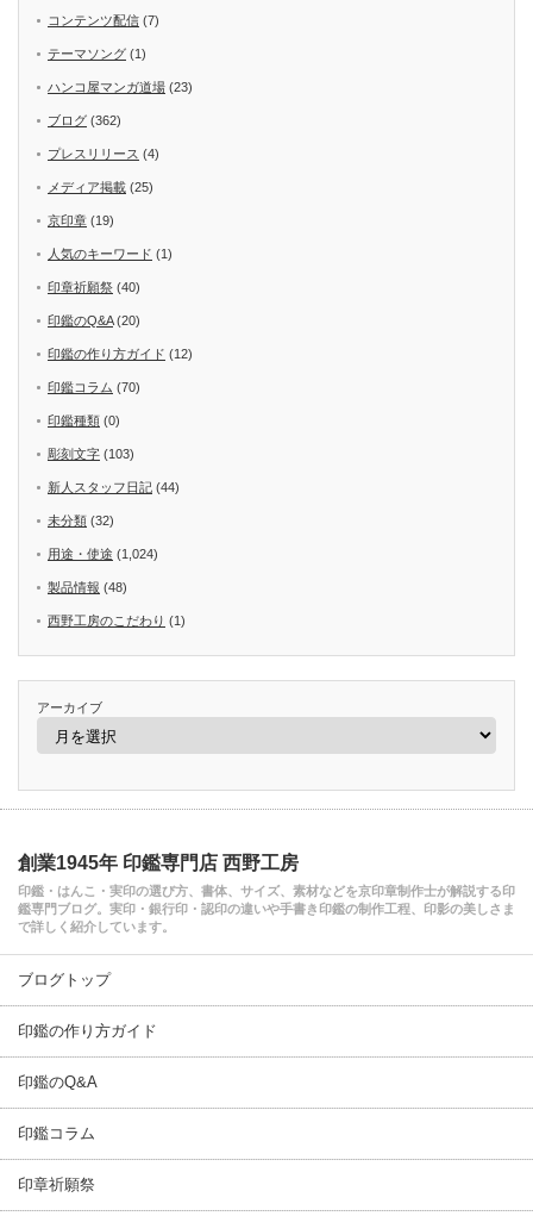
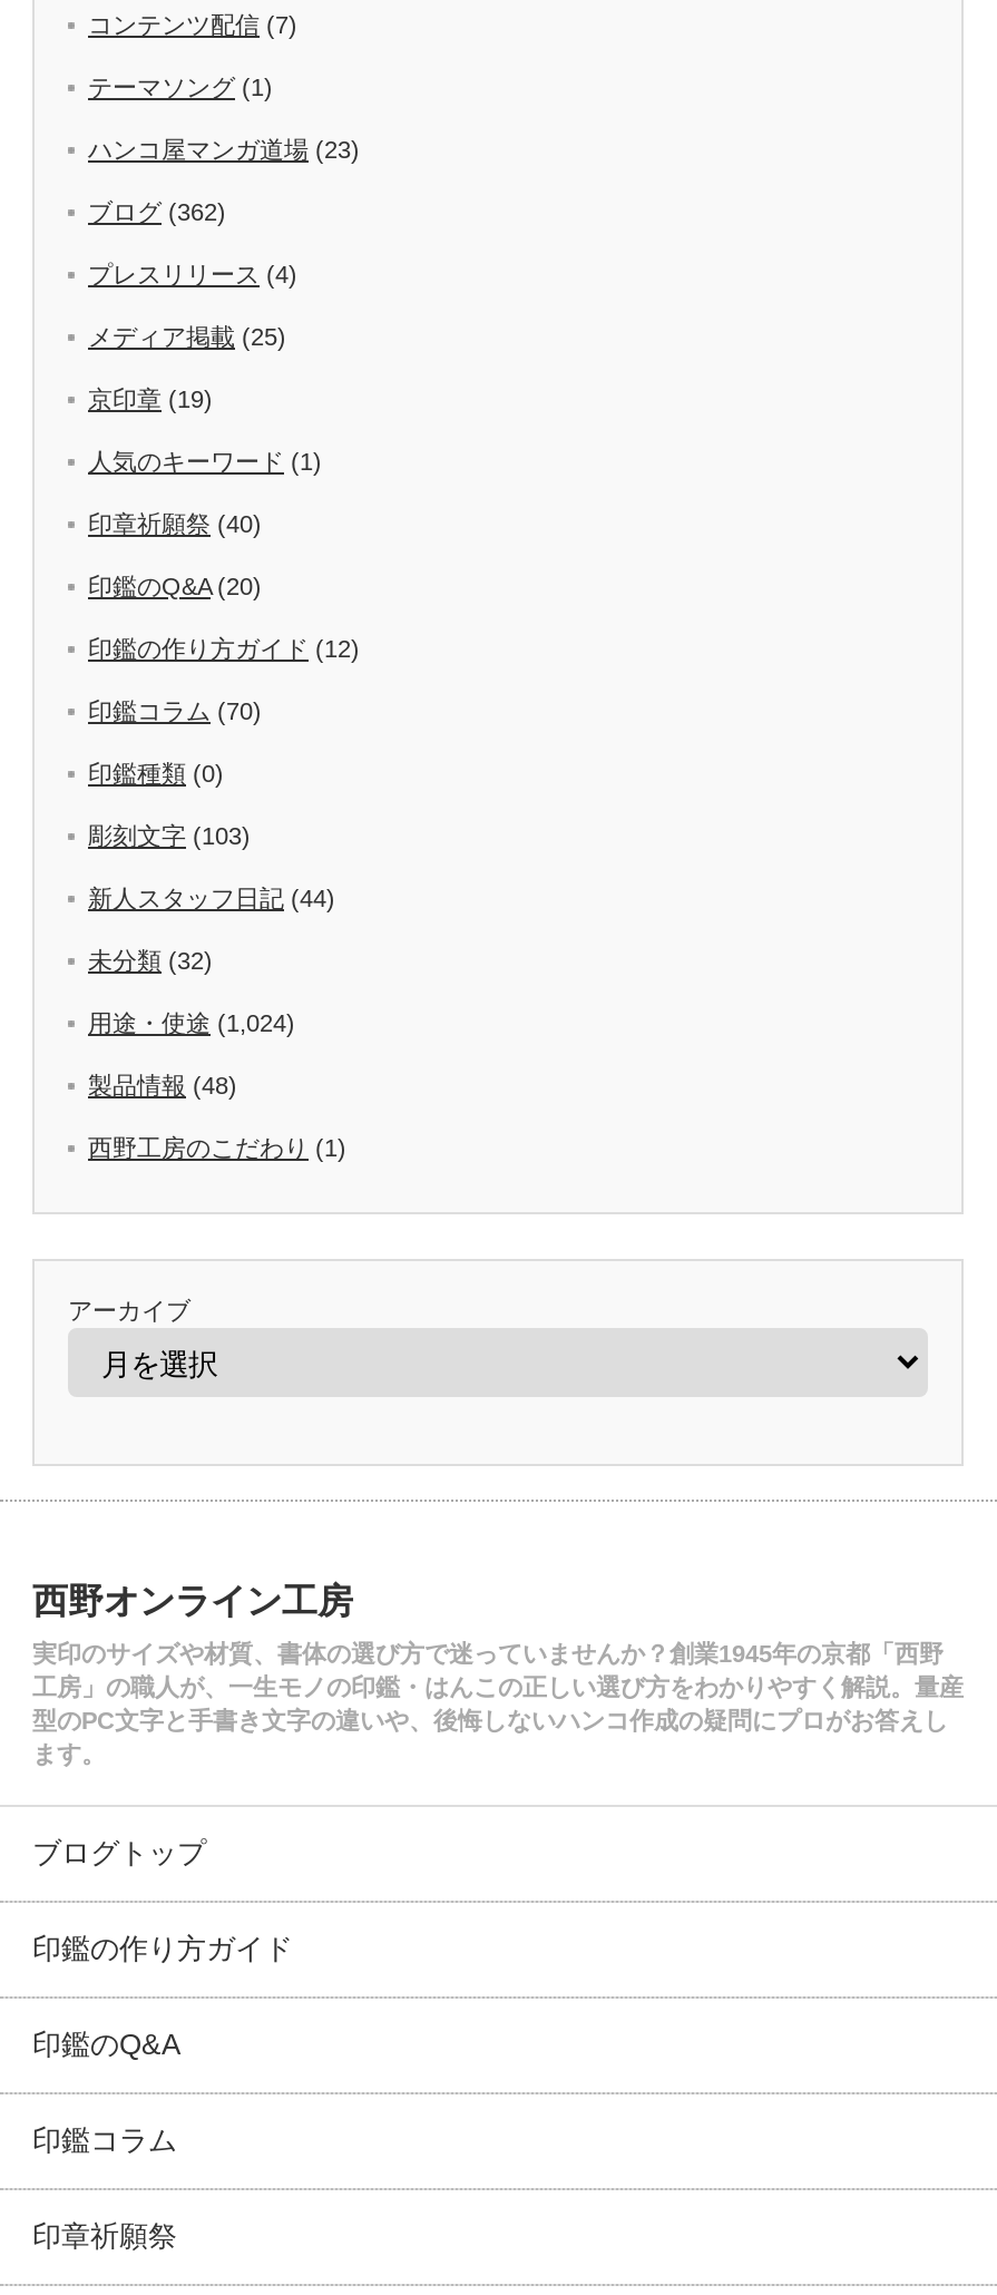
- 創業1945年 印鑑専門店 西野工房
+ 西野オンライン工房

- 印鑑・はんこ・実印の選び方、書体、サイズ、素材などを京印章制作士が解説する印
- 鑑専門ブログ。実印・銀行印・認印の違いや手書き印鑑の制作工程、印影の美しさま
- で詳しく紹介しています。
+ 実印のサイズや材質、書体の選び方で迷っていませんか？創業1945年の京都「西野
+ 工房」の職人が、一生モノの印鑑・はんこの正しい選び方をわかりやすく解説。量産
+ 型のPC文字と手書き文字の違いや、後悔しないハンコ作成の疑問にプロがお答えし
+ ます。
